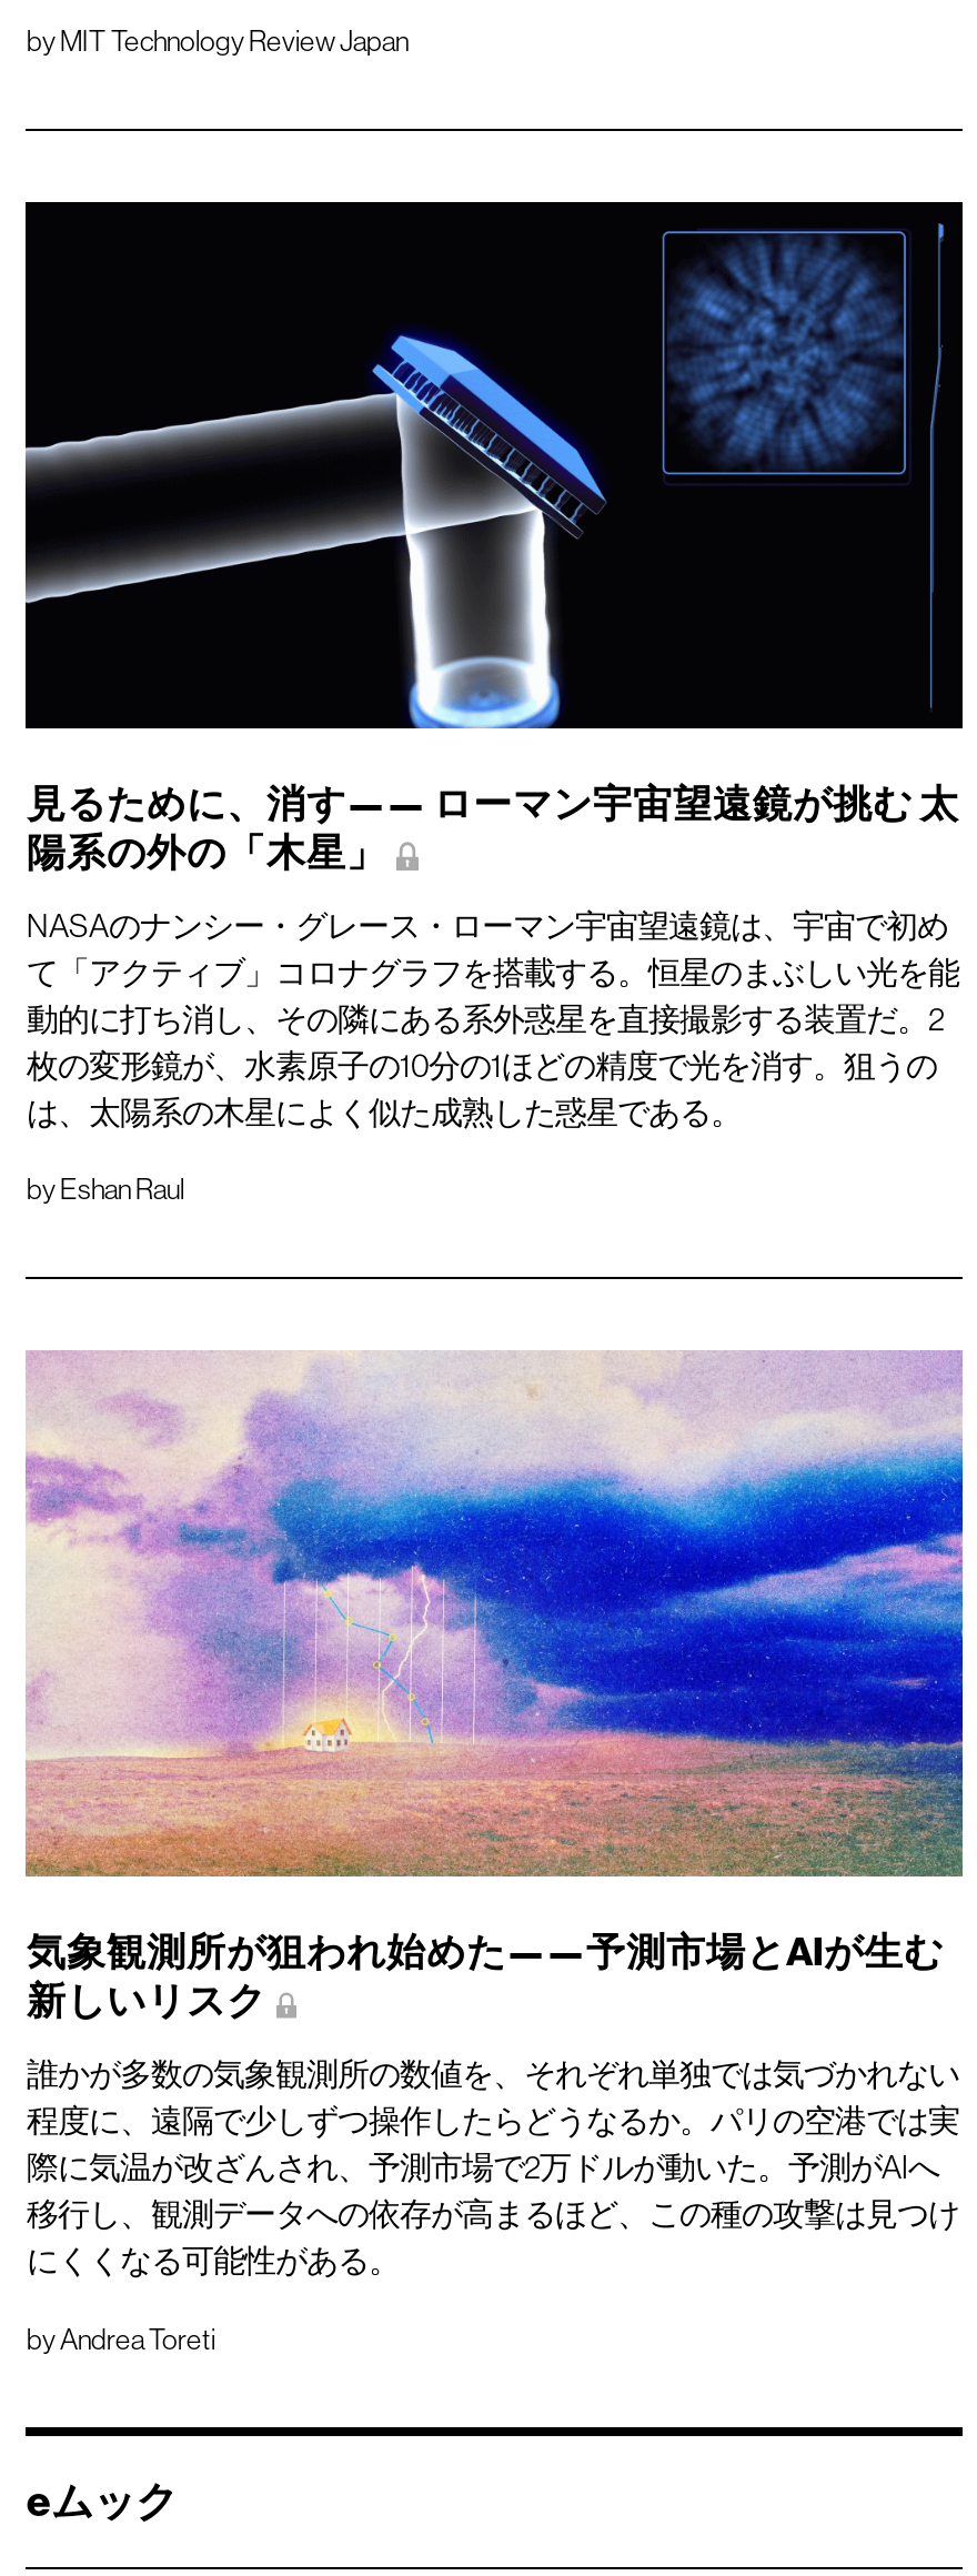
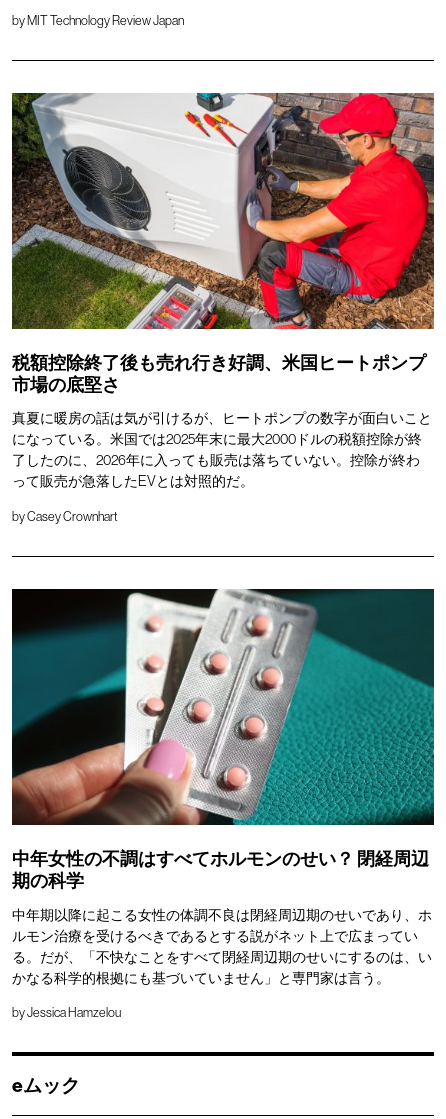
- [image]
+ [image]

- 見るために、消す——ローマン宇宙望遠鏡が挑む太
- 陽系の外の「木星」
+ 税額控除終了後も売れ行き好調、米国ヒートポンプ
+ 市場の底堅さ

- NASAのナンシー・グレース・ローマン宇宙望遠鏡は、宇宙で初め
- て「アクティブ」コロナグラフを搭載する。恒星のまぶしい光を能
- 動的に打ち消し、その隣にある系外惑星を直接撮影する装置だ。2
- 枚の変形鏡が、水素原子の10分の1ほどの精度で光を消す。狙うの
- は、太陽系の木星によく似た成熟した惑星である。
+ 真夏に暖房の話は気が引けるが、ヒートポンプの数字が面白いこと
+ になっている。米国では2025年末に最大2000ドルの税額控除が終
+ 了したのに、2026年に入っても販売は落ちていない。控除が終わ
+ って販売が急落したEVとは対照的だ。

- byEshan Raul
+ byCasey Crownhart

- [image]
- 気象観測所が狙われ始めた——予測市場とAIが生む
- 新しいリスク
+ [image]
+ 中年女性の不調はすべてホルモンのせい？ 閉経周辺
+ 期の科学

- 誰かが多数の気象観測所の数値を、それぞれ単独では気づかれない
- 程度に、遠隔で少しずつ操作したらどうなるか。パリの空港では実
- 際に気温が改ざんされ、予測市場で2万ドルが動いた。予測がAIへ
- 移行し、観測データへの依存が高まるほど、この種の攻撃は見つけ
- にくくなる可能性がある。
+ 中年期以降に起こる女性の体調不良は閉経周辺期のせいであり、ホ
+ ルモン治療を受けるべきであるとする説がネット上で広まってい
+ る。だが、「不快なことをすべて閉経周辺期のせいにするのは、い
+ かなる科学的根拠にも基づいていません」と専門家は言う。

- byAndrea Toreti
+ byJessica Hamzelou
